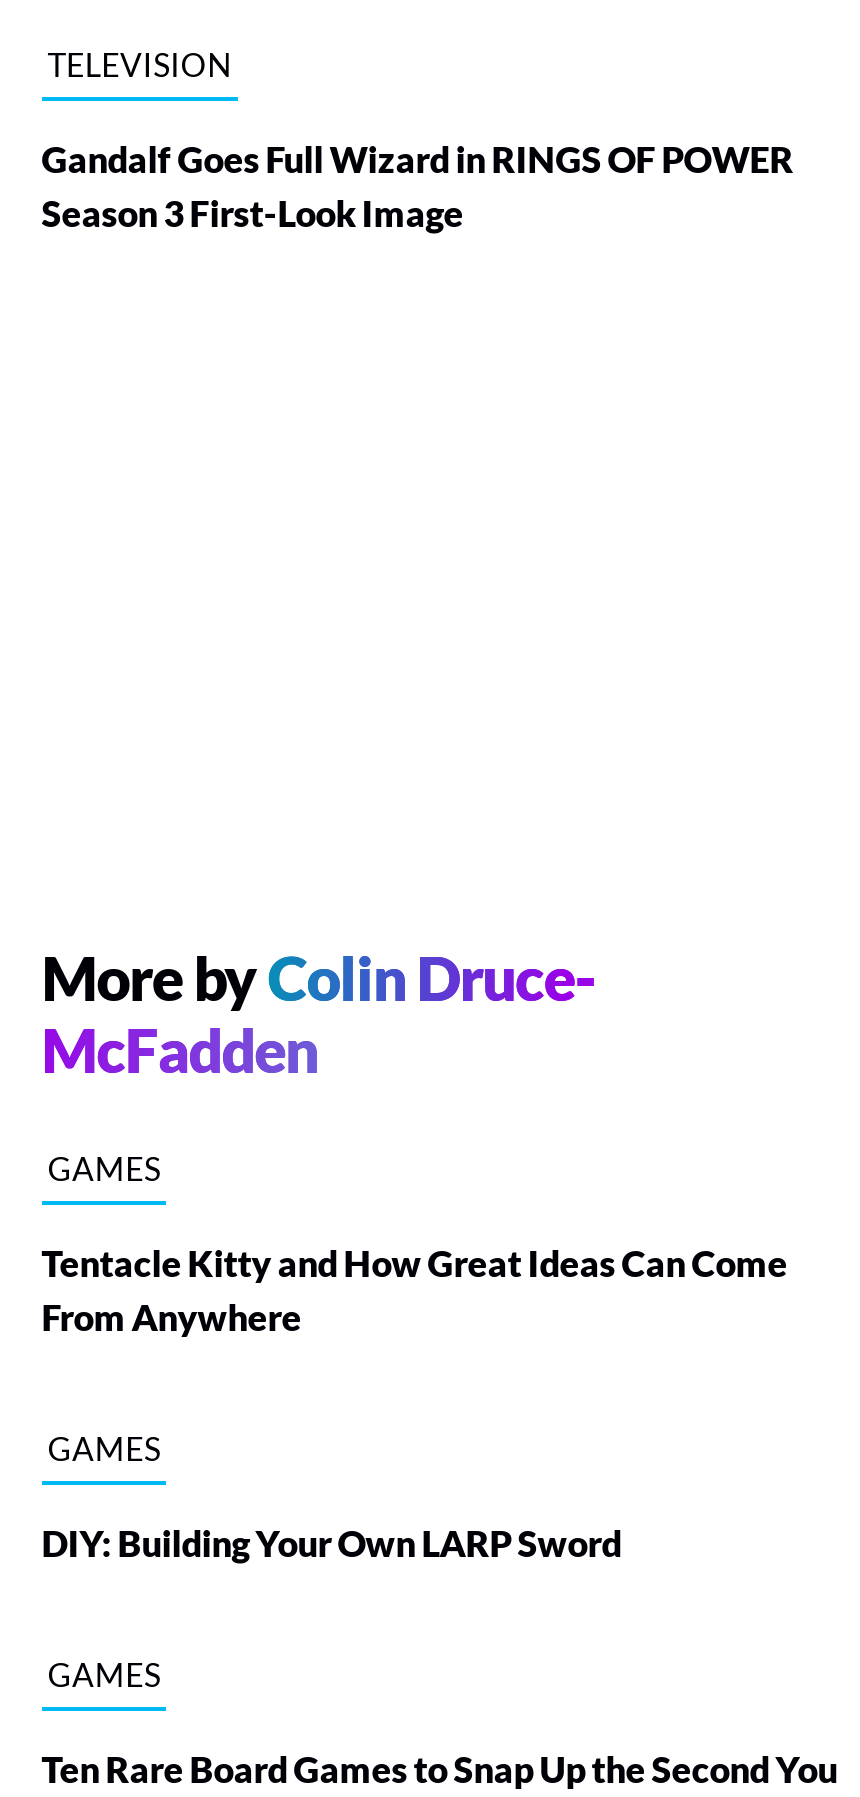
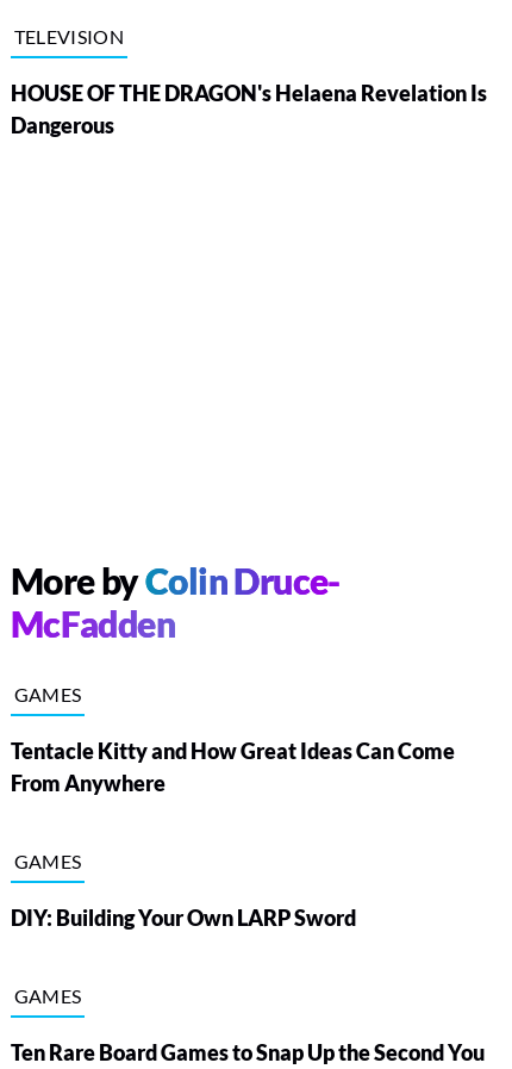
- Gandalf Goes Full Wizard in RINGS OF POWER
- Season 3 First-Look Image
+ HOUSE OF THE DRAGON's Helaena Revelation Is
+ Dangerous
